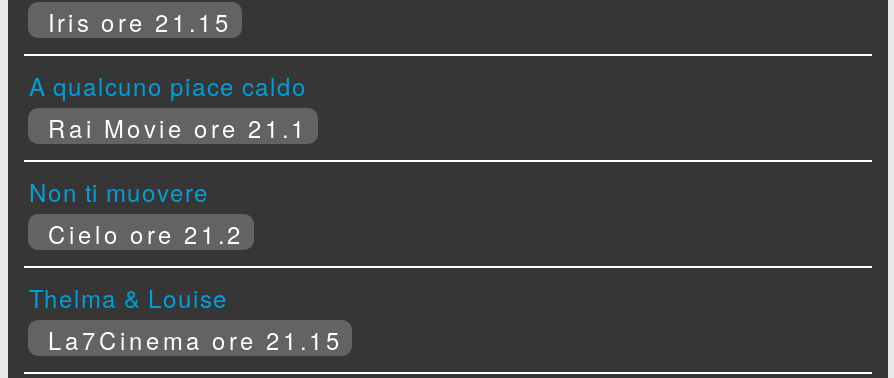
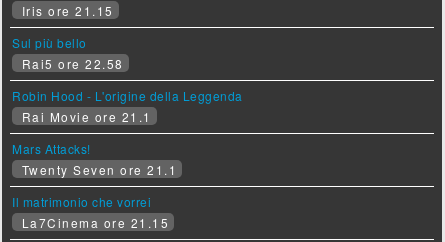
- A qualcuno piace caldo
+ Sul più bello
+ Rai5 ore 22.58
+ Robin Hood - L'origine della Leggenda

- Non ti muovere
- Cielo ore 21.2
+ Mars Attacks!
+ Twenty Seven ore 21.1

- Thelma & Louise
+ Il matrimonio che vorrei
